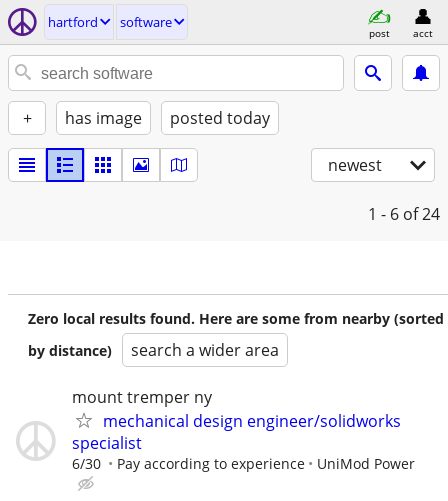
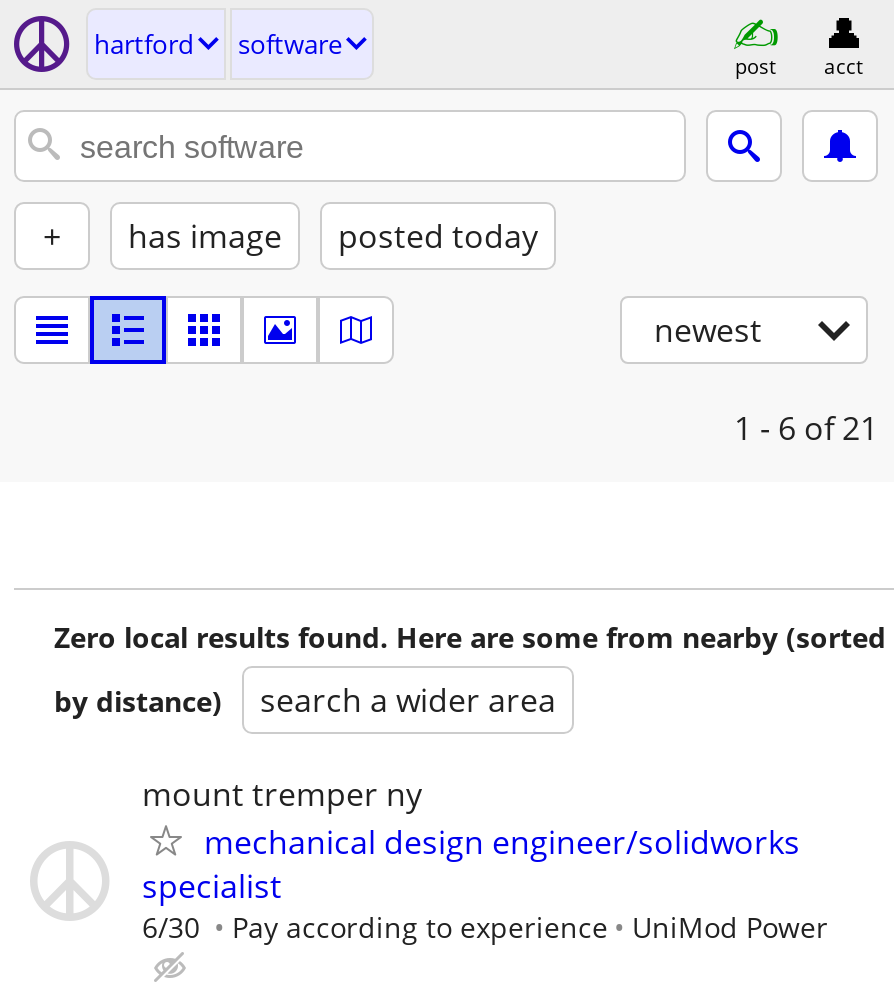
- 1 - 6 of 24
+ 1 - 6 of 21
